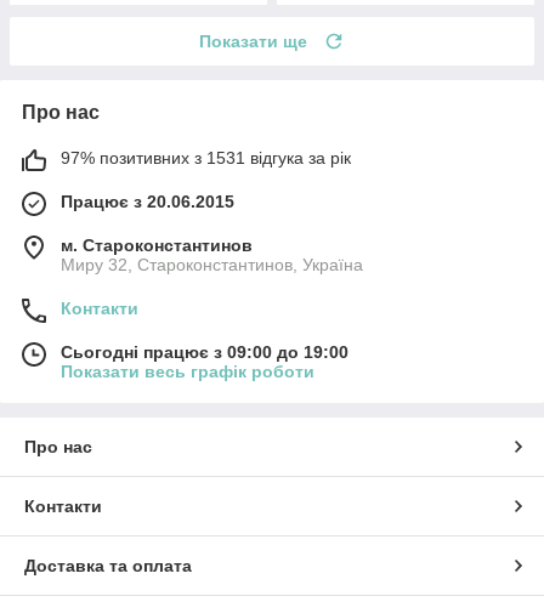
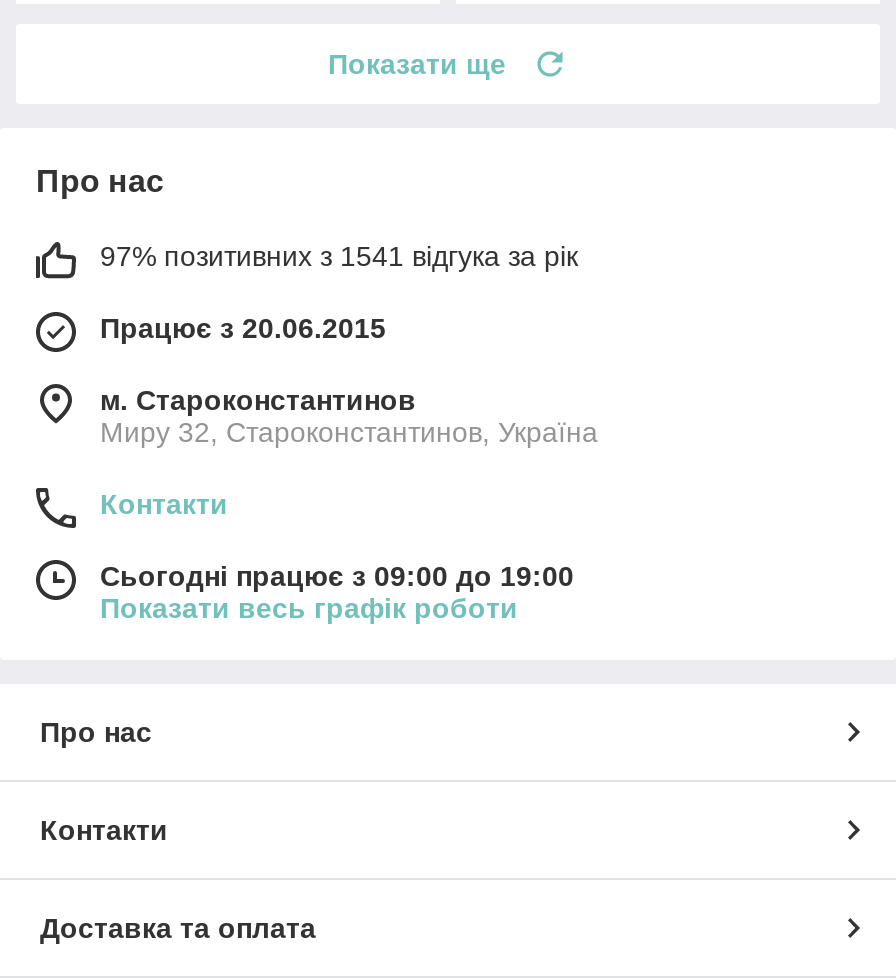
- 97% позитивних з 1531 відгука за рік
+ 97% позитивних з 1541 відгука за рік
